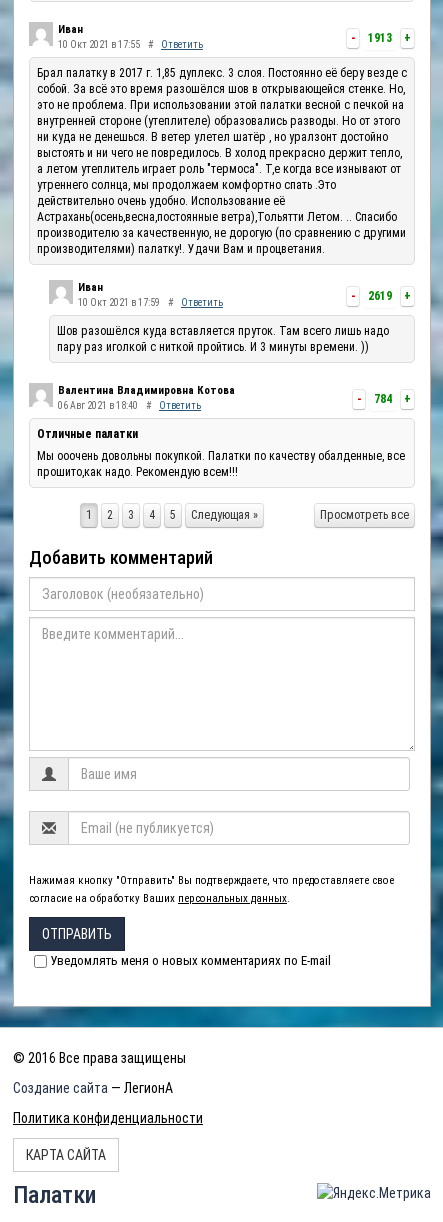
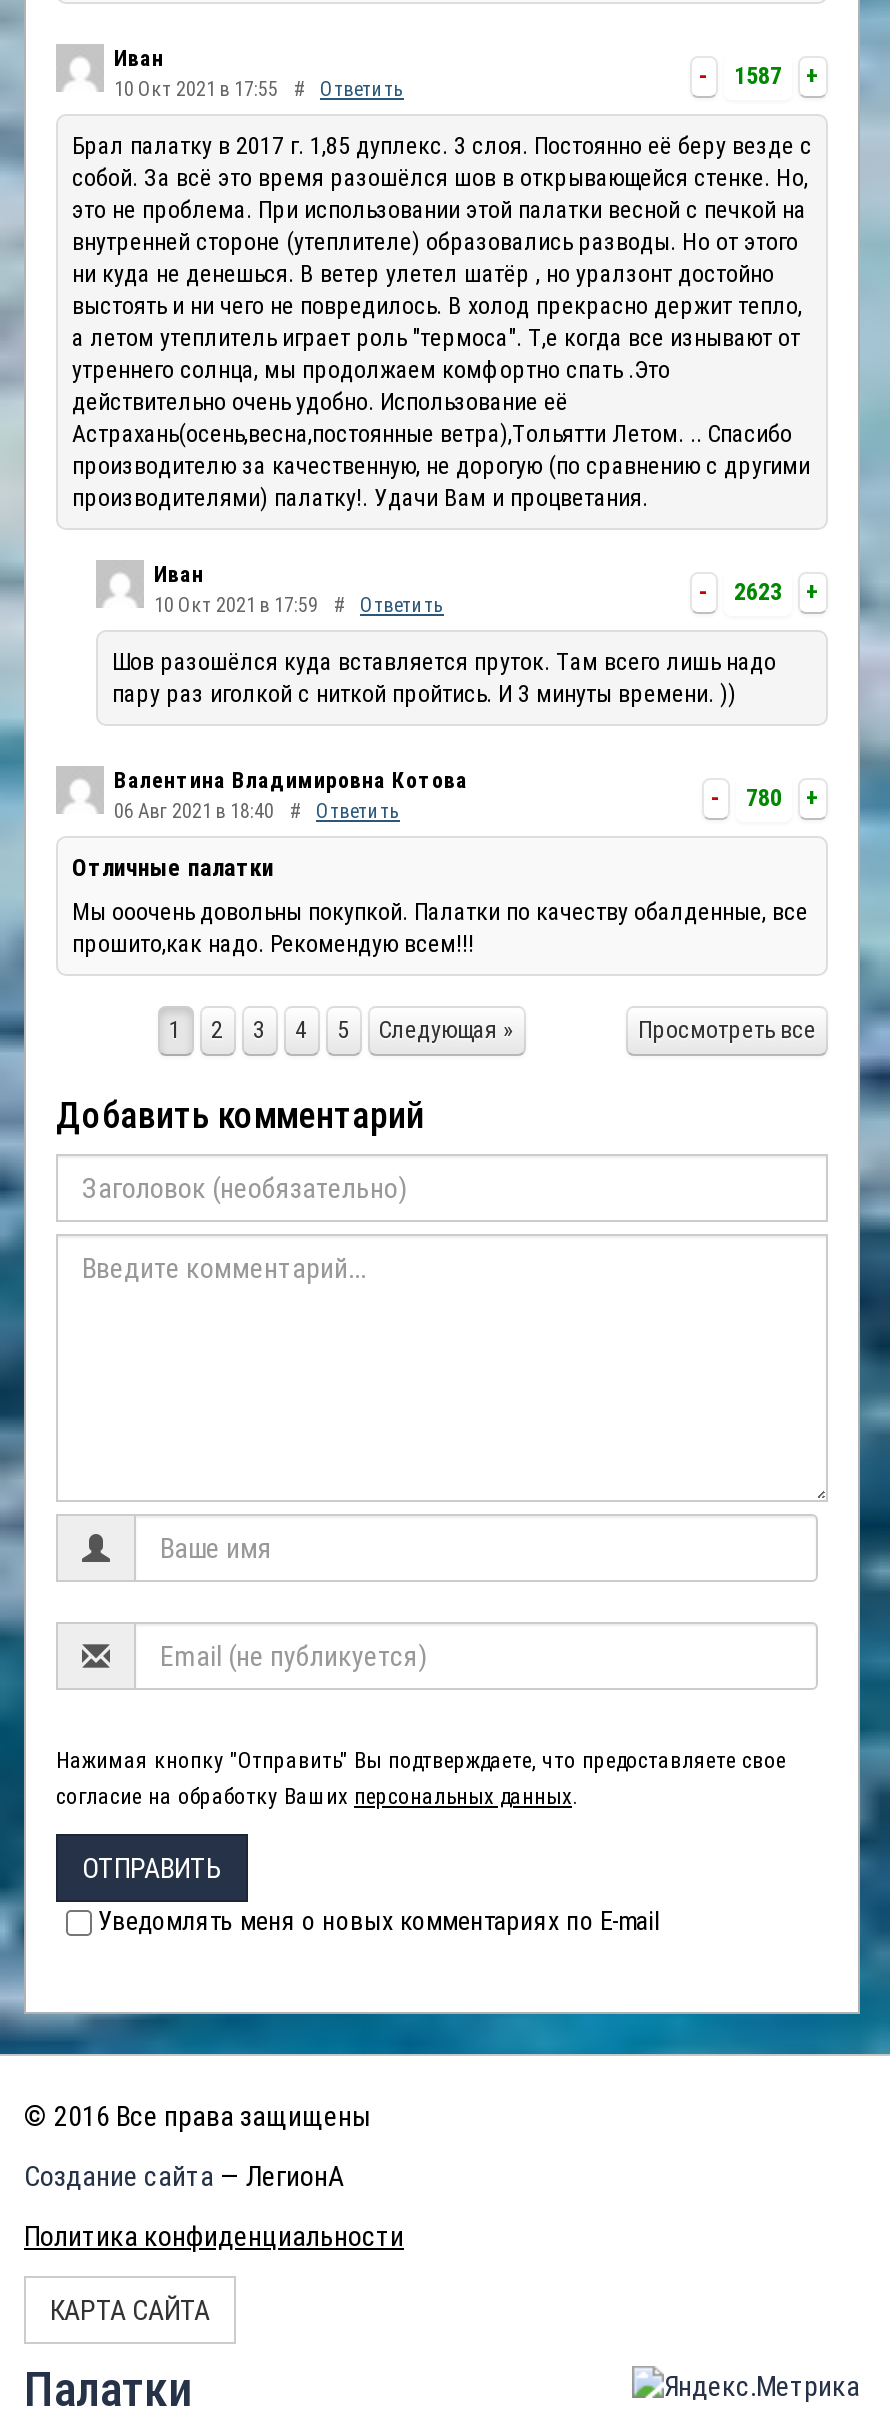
- 1913
+ 1587

- 2619
+ 2623

- 784
+ 780
